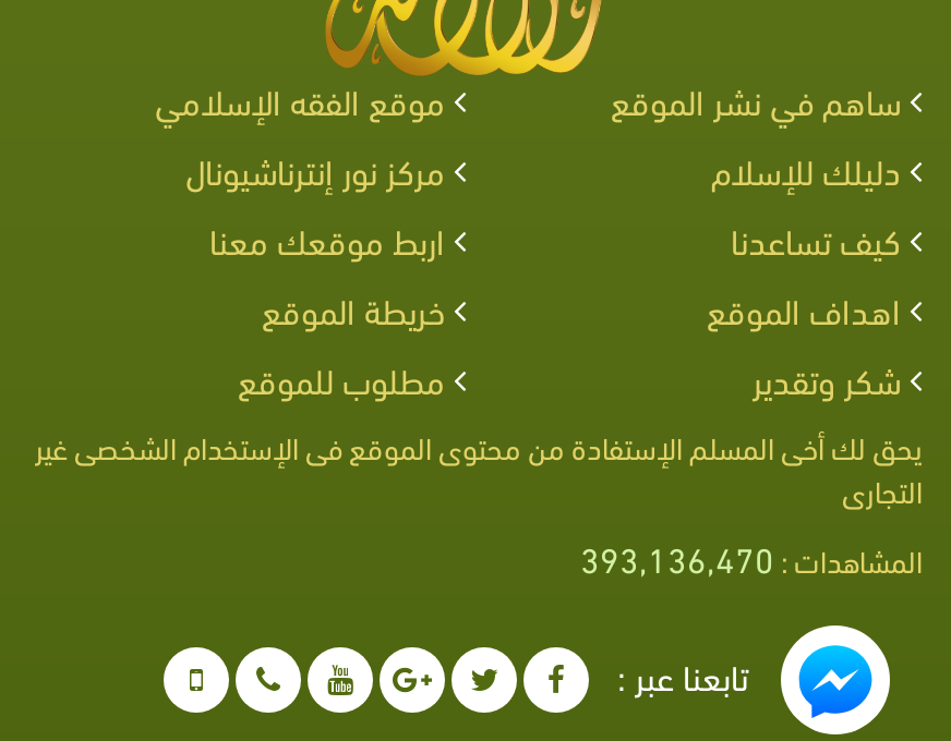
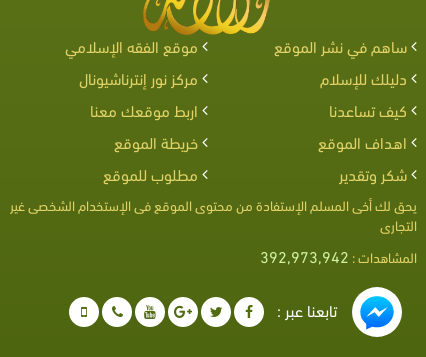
- المشاهدات : 393,136,470
+ المشاهدات : 392,973,942
